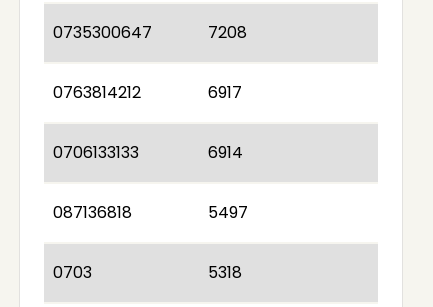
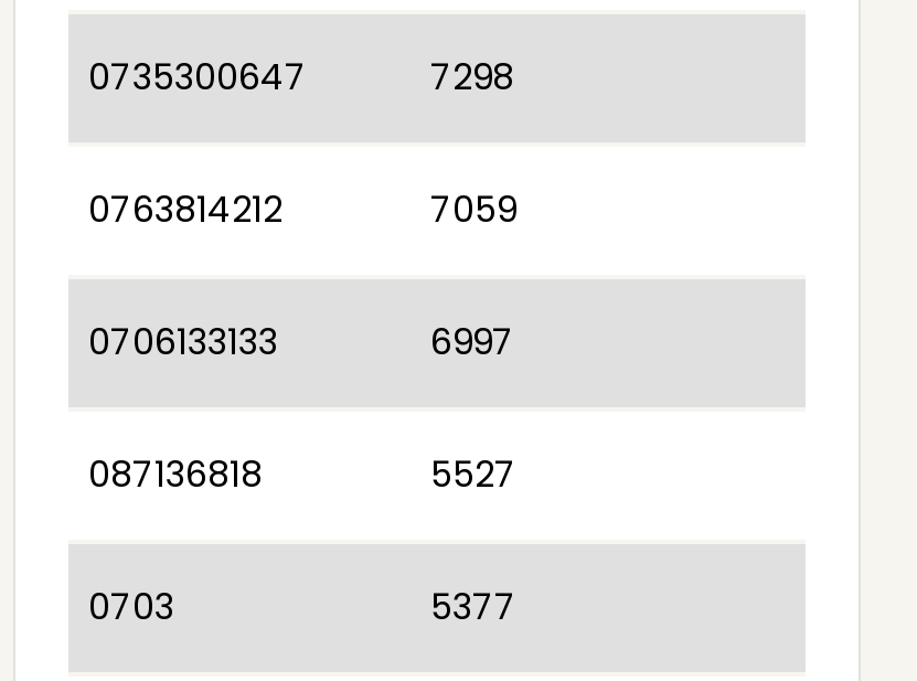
- 7208
+ 7298

- 6917
+ 7059

- 6914
+ 6997

- 5497
+ 5527

- 5318
+ 5377
